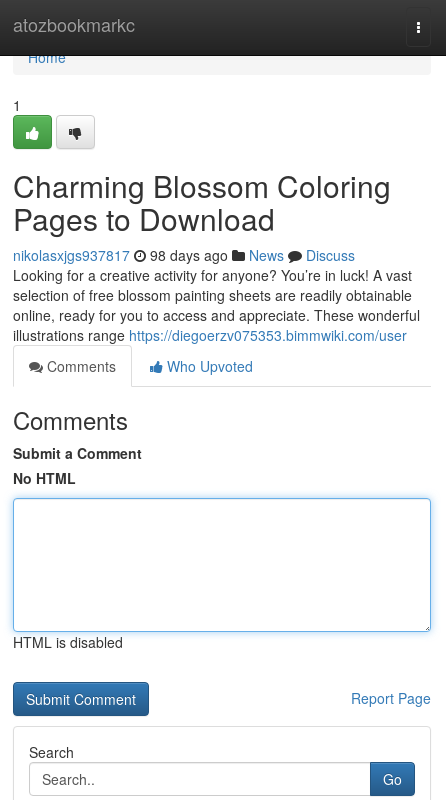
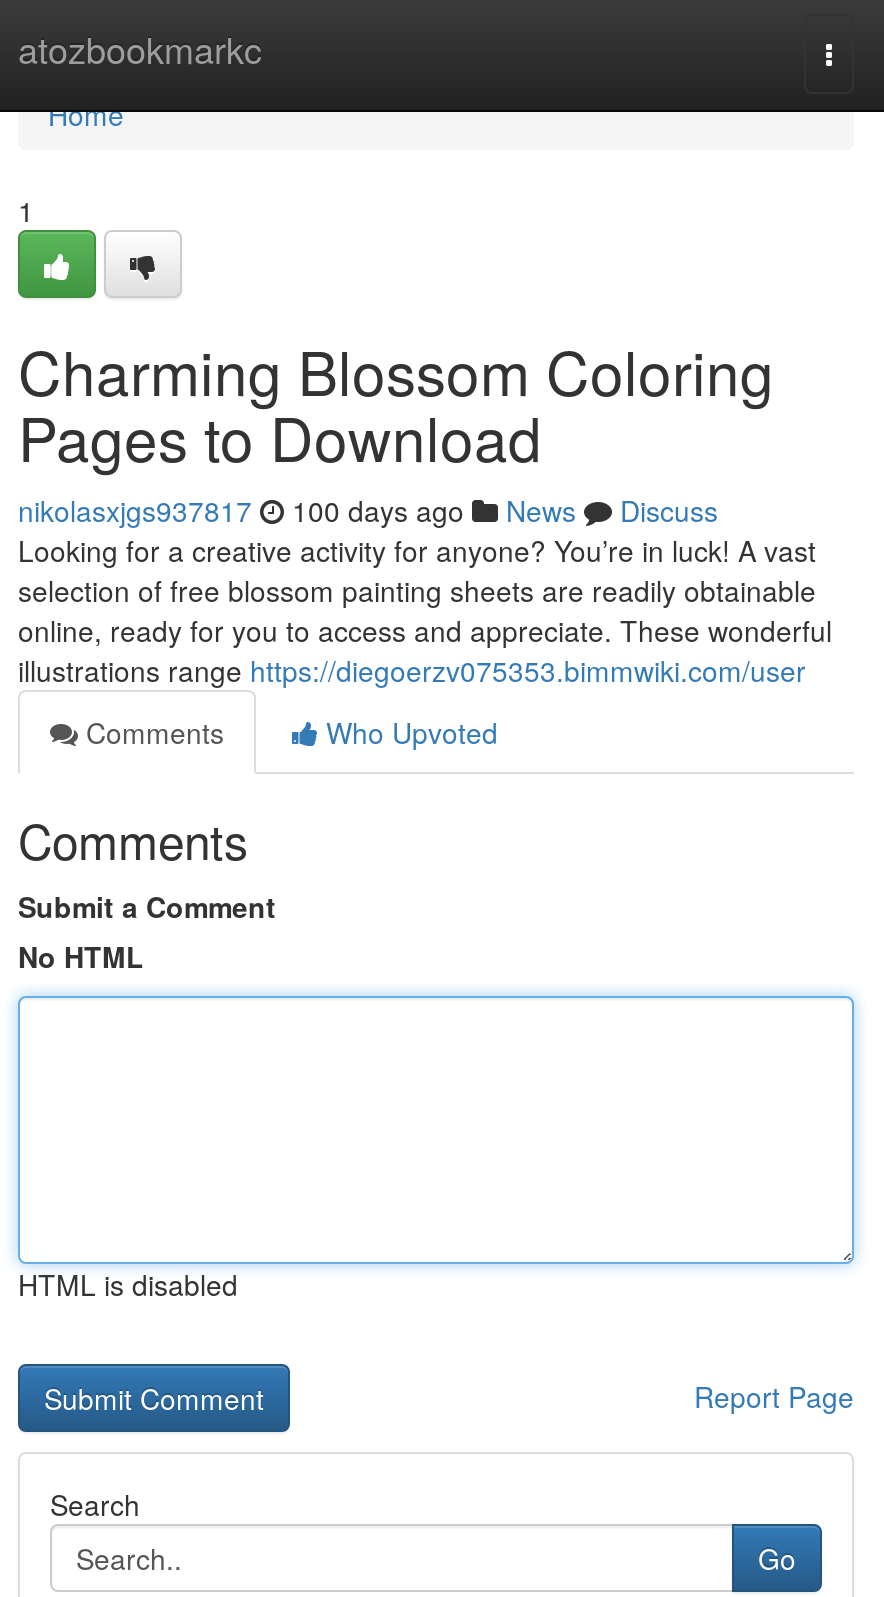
- nikolasxjgs937817 98 days ago News Discuss
+ nikolasxjgs937817 100 days ago News Discuss
